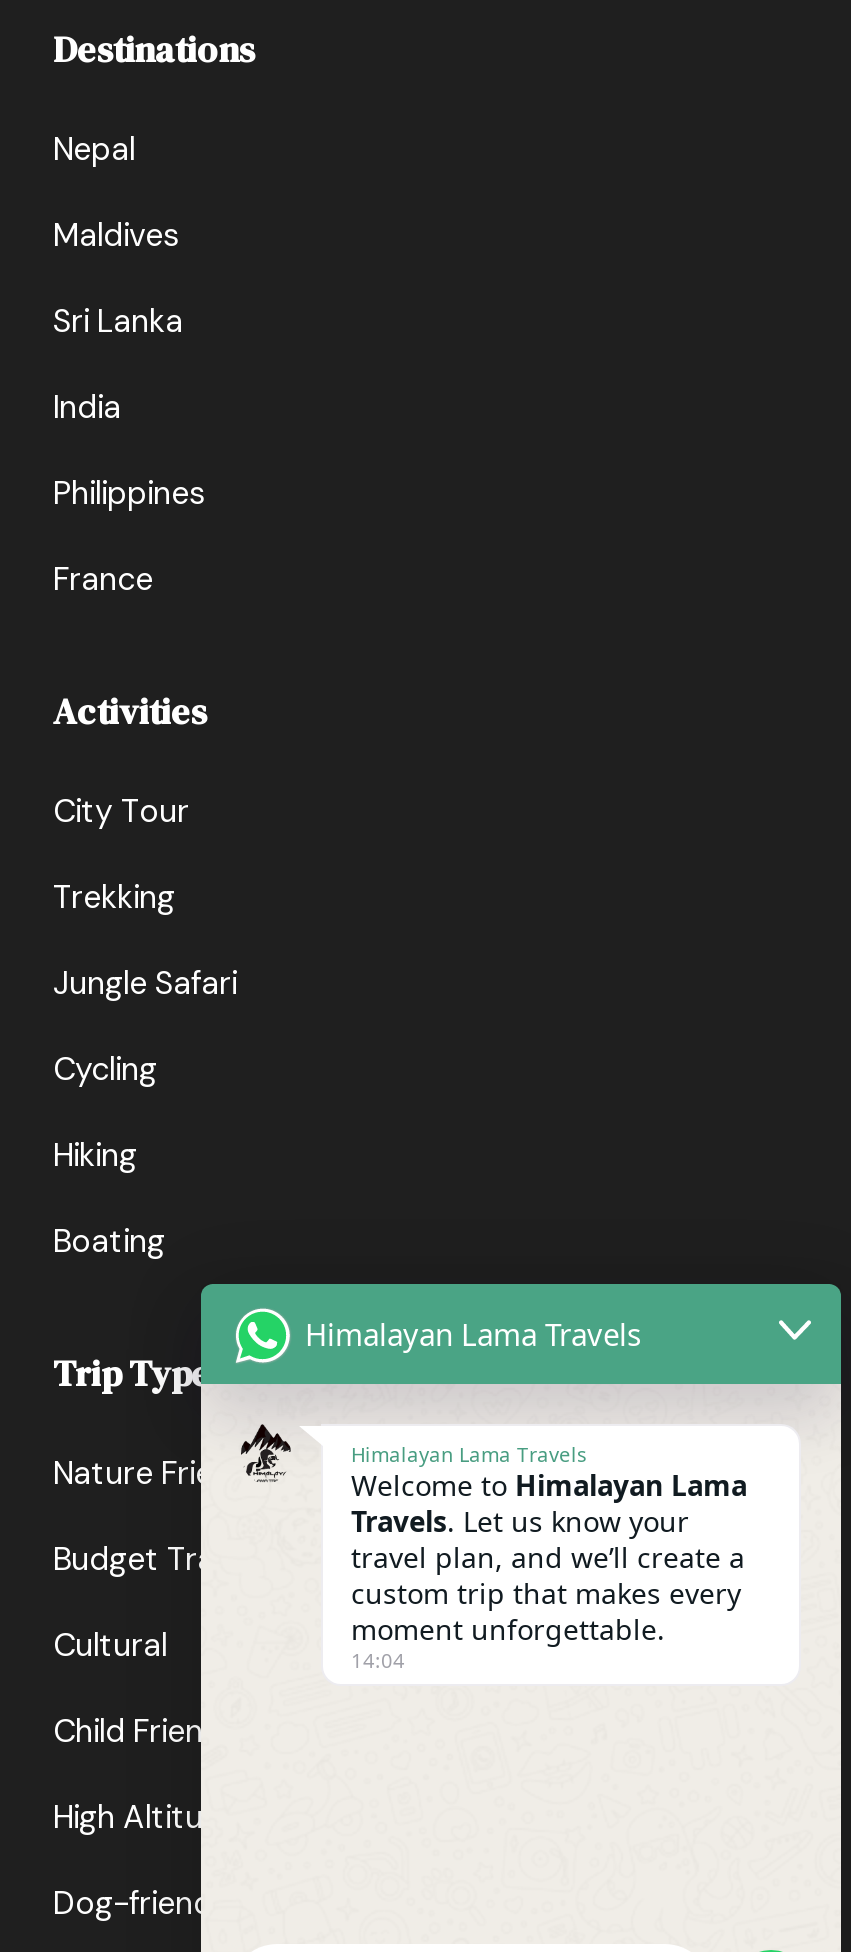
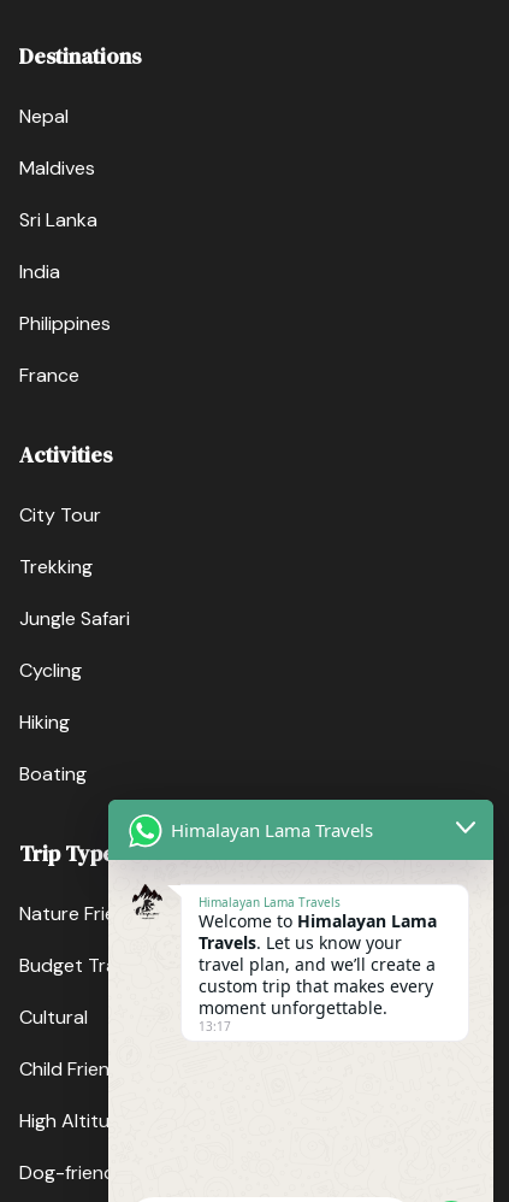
- 14:04
+ 13:17
